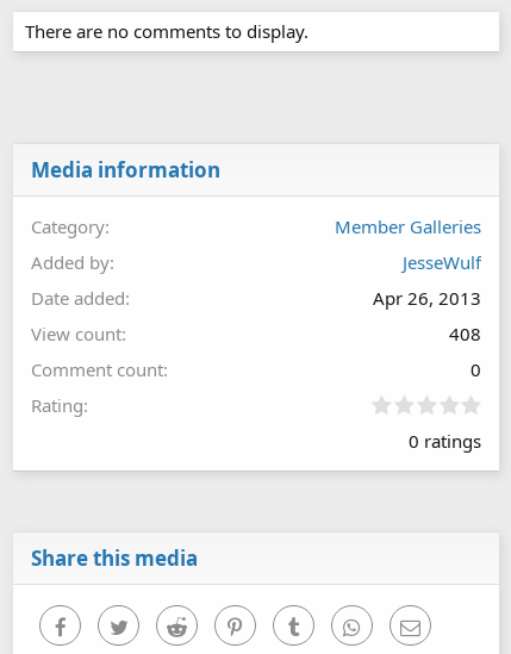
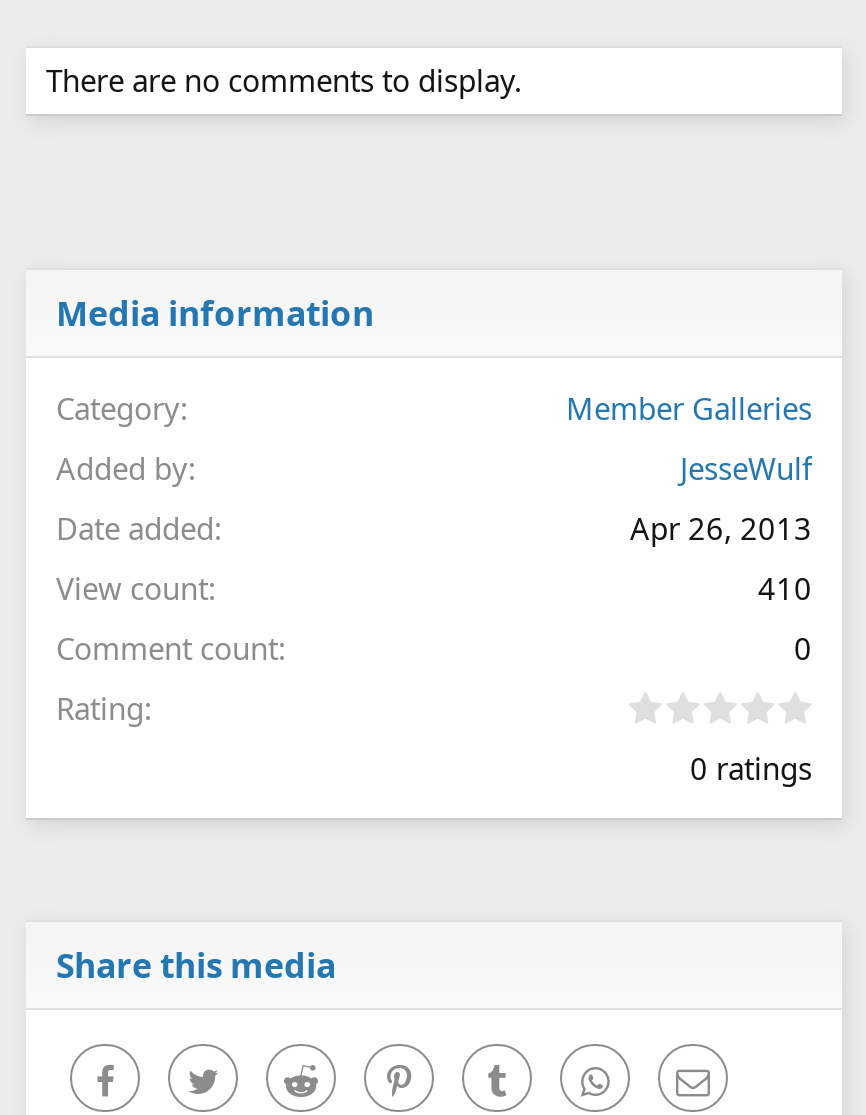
- 408
+ 410
